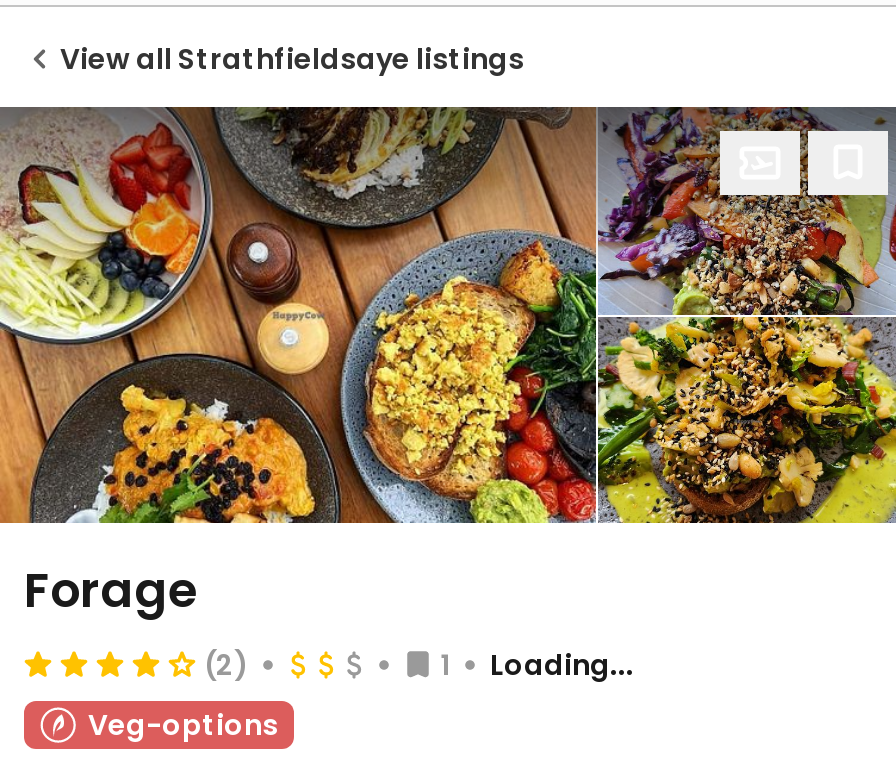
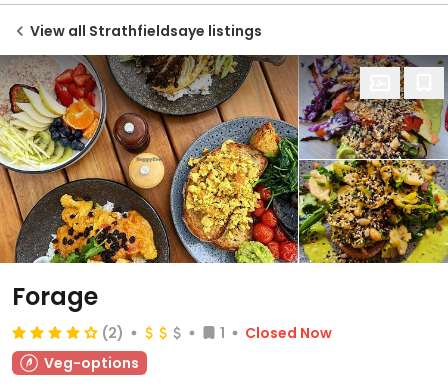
- Loading...
+ Closed Now
